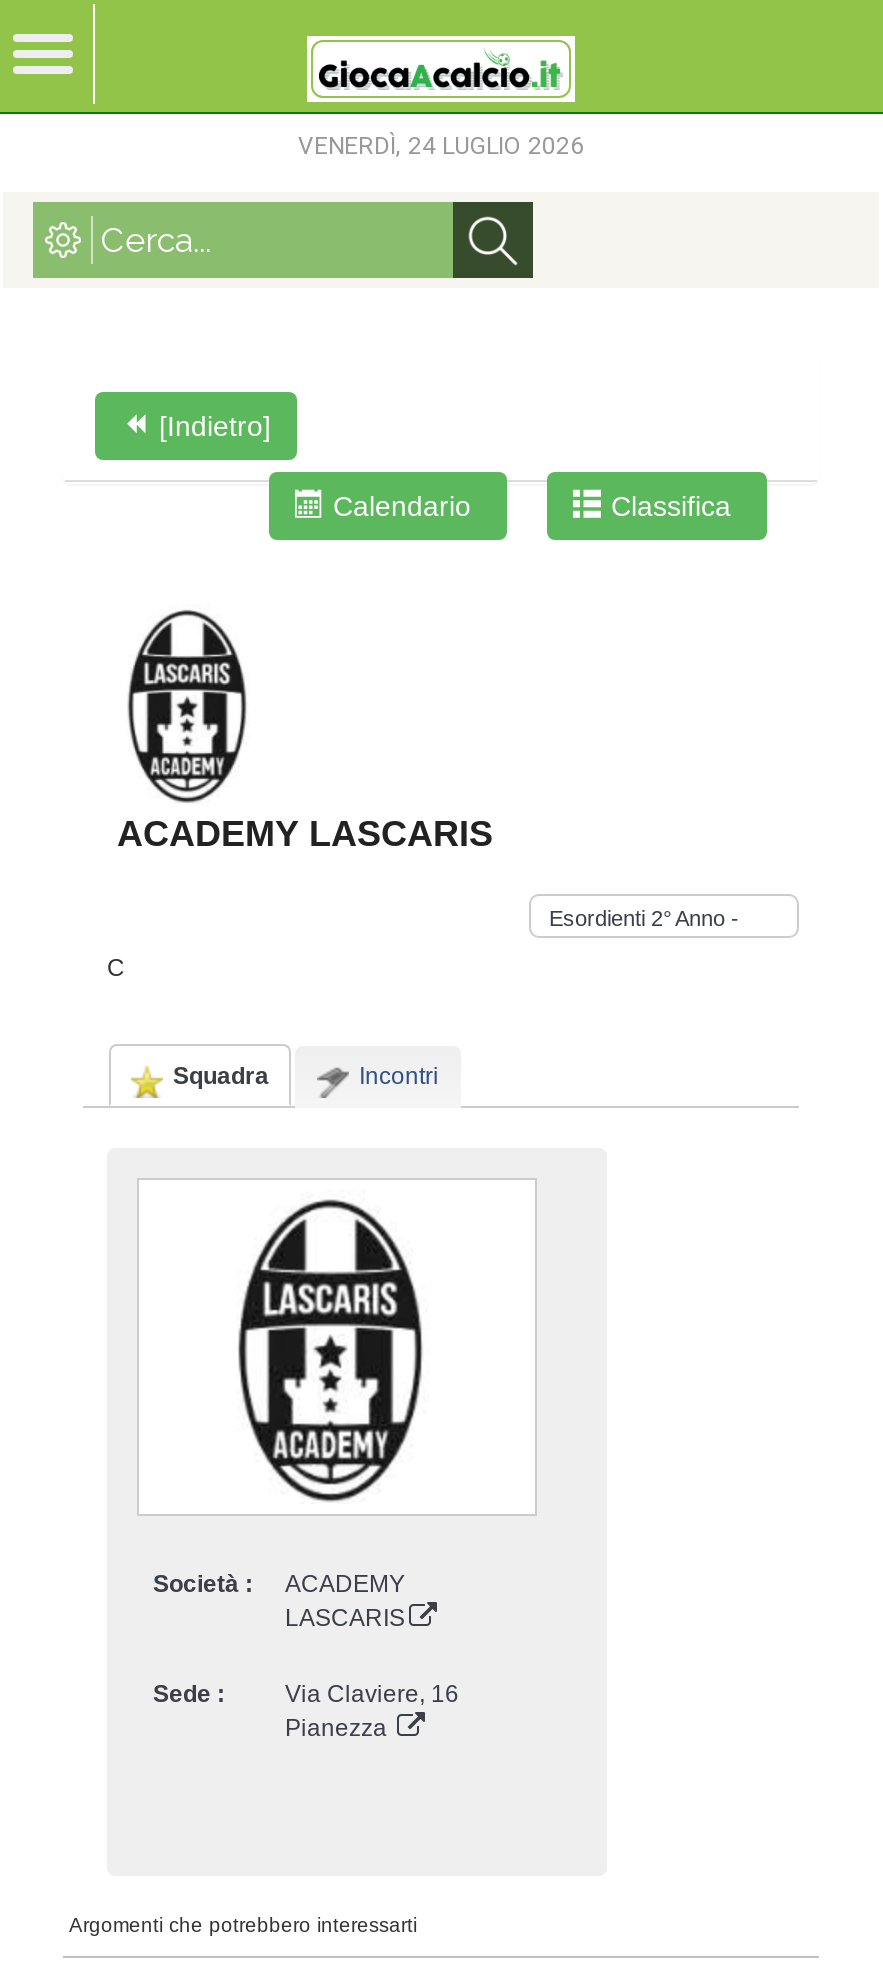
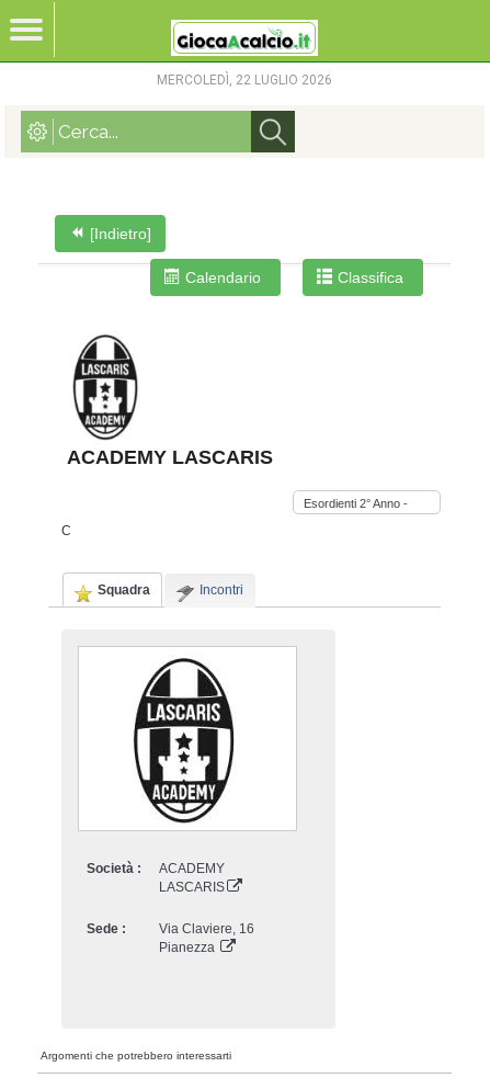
- VENERDÌ, 24 LUGLIO 2026
+ MERCOLEDÌ, 22 LUGLIO 2026
